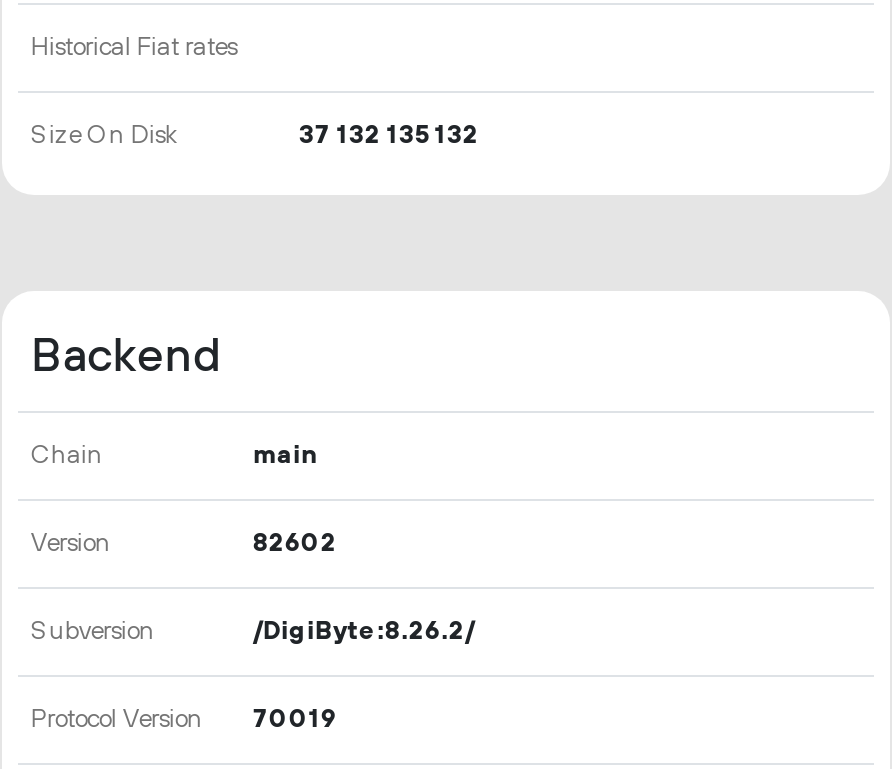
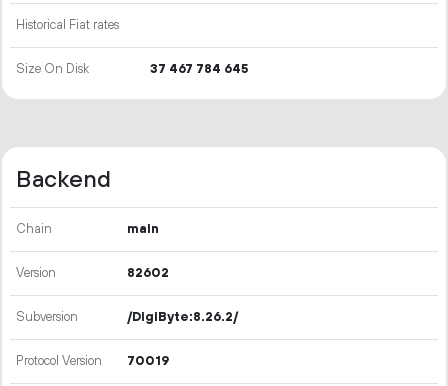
- 37 132 135 132
+ 37 467 784 645
